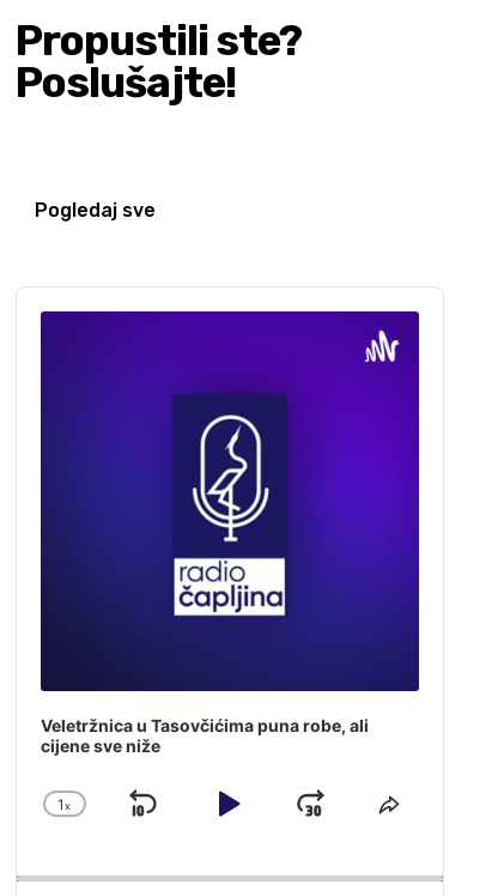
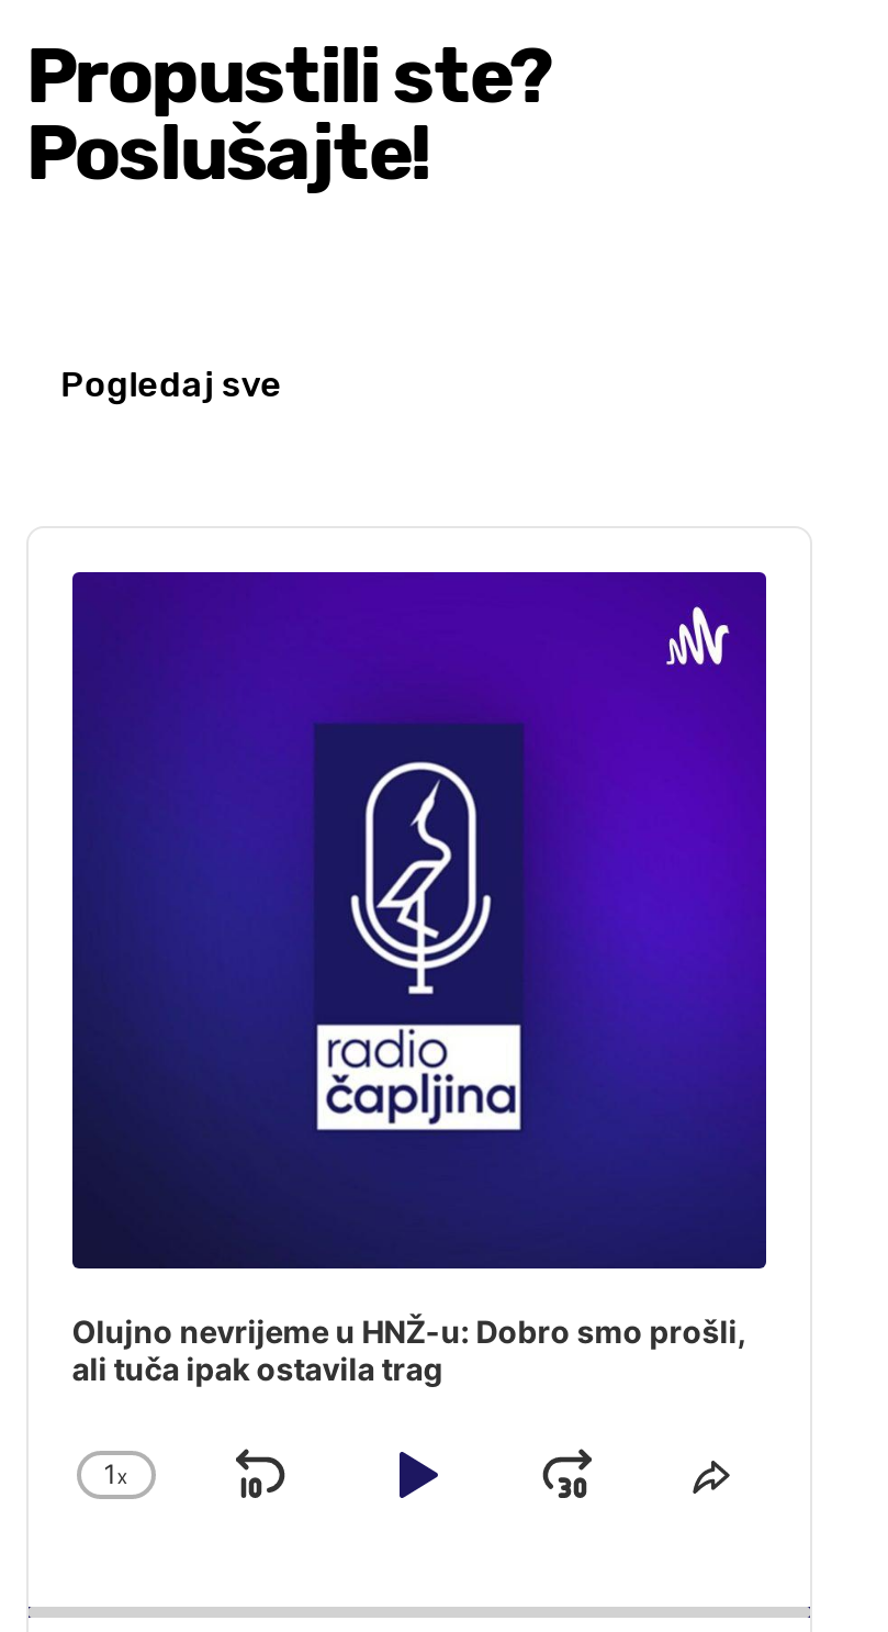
- Veletržnica u Tasovčićima puna robe, ali
- cijene sve niže
+ Olujno nevrijeme u HNŽ-u: Dobro smo prošli,
+ ali tuča ipak ostavila trag
